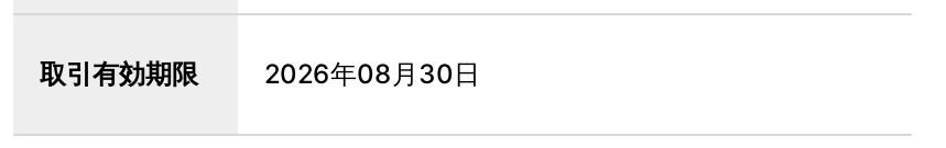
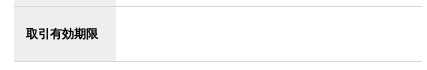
- 2026年08月30日
